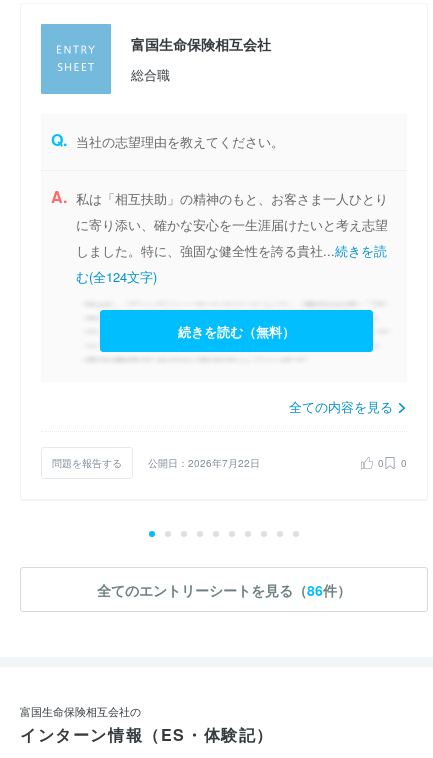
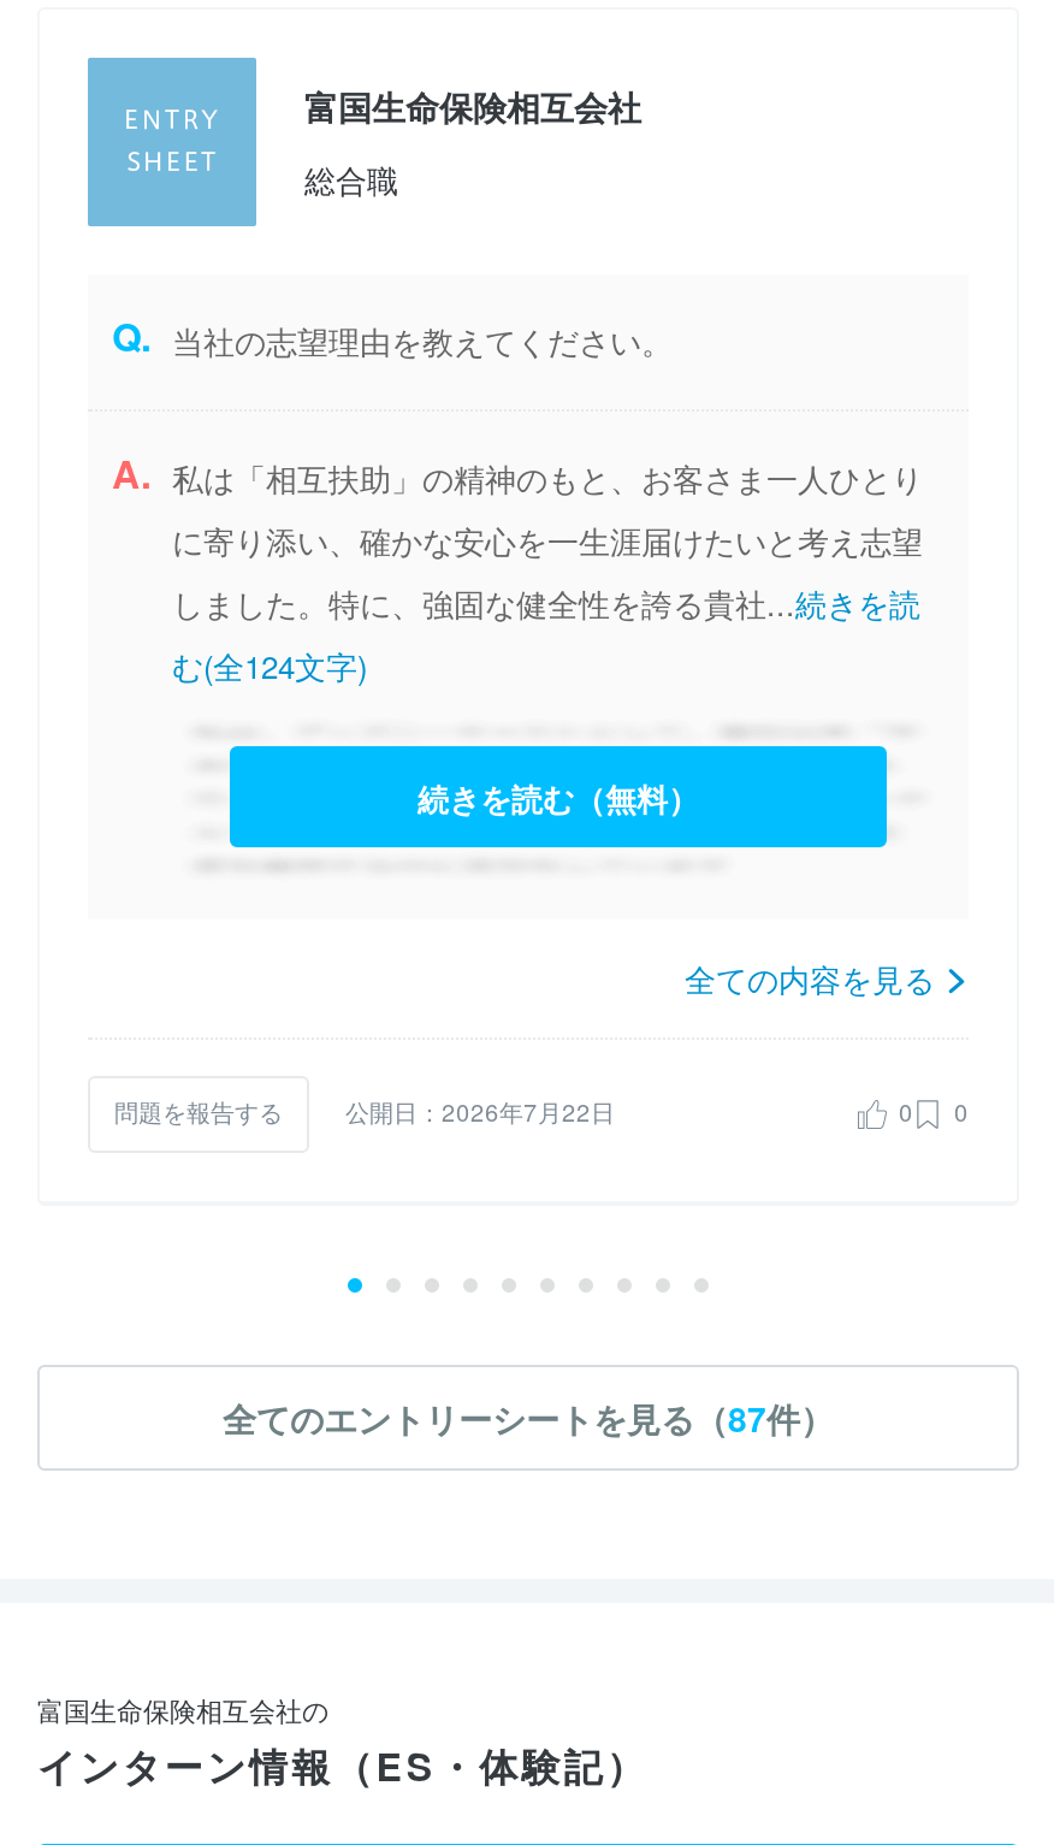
- 全てのエントリーシートを見る（86件）
+ 全てのエントリーシートを見る（87件）
